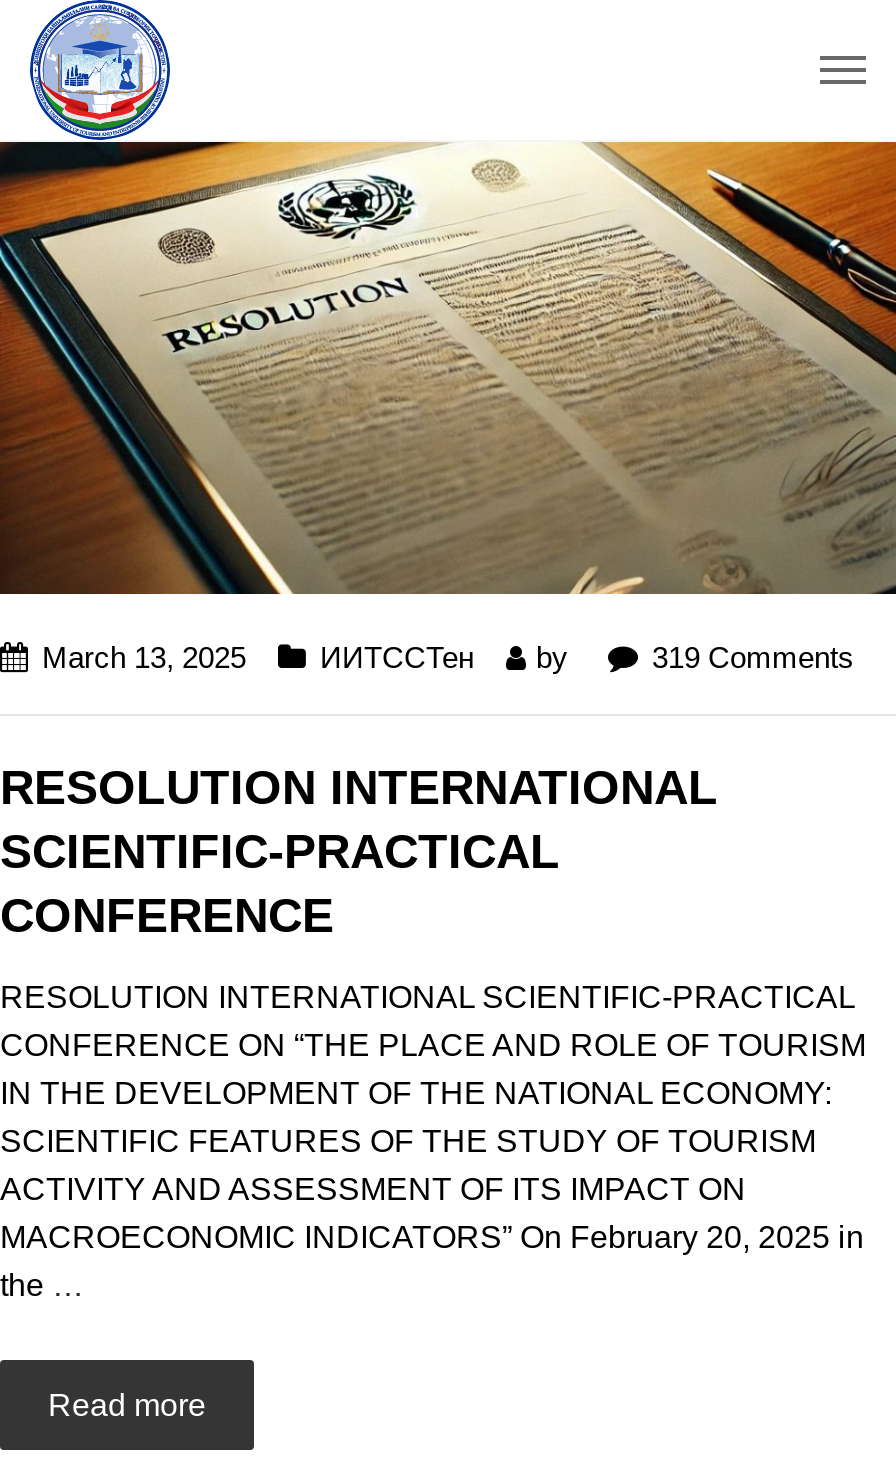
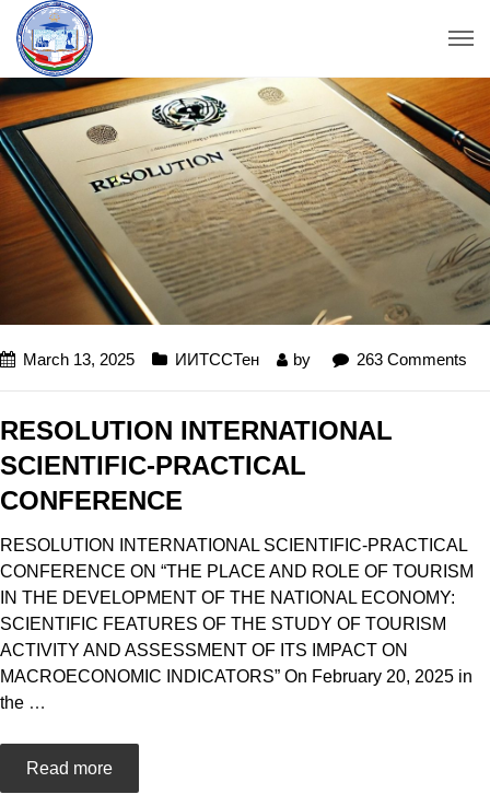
- 319 Comments
+ 263 Comments
